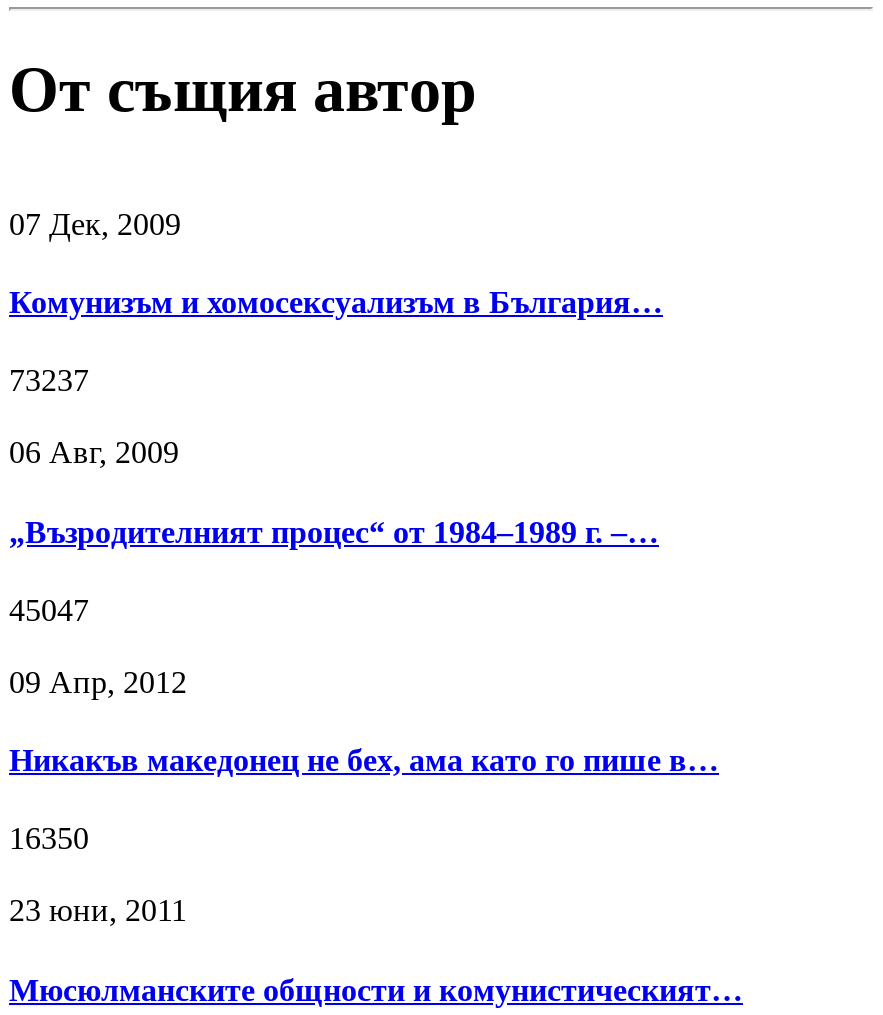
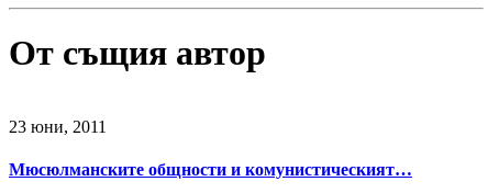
- 07 Дек, 2009
- Комунизъм и хомосексуализъм в България…
- 73237
- 06 Авг, 2009
- „Възродителният процес“ от 1984–1989 г. –…
- 45047
- 09 Апр, 2012
- Никакъв македонец не бех, ама като го пише в…
- 16350
